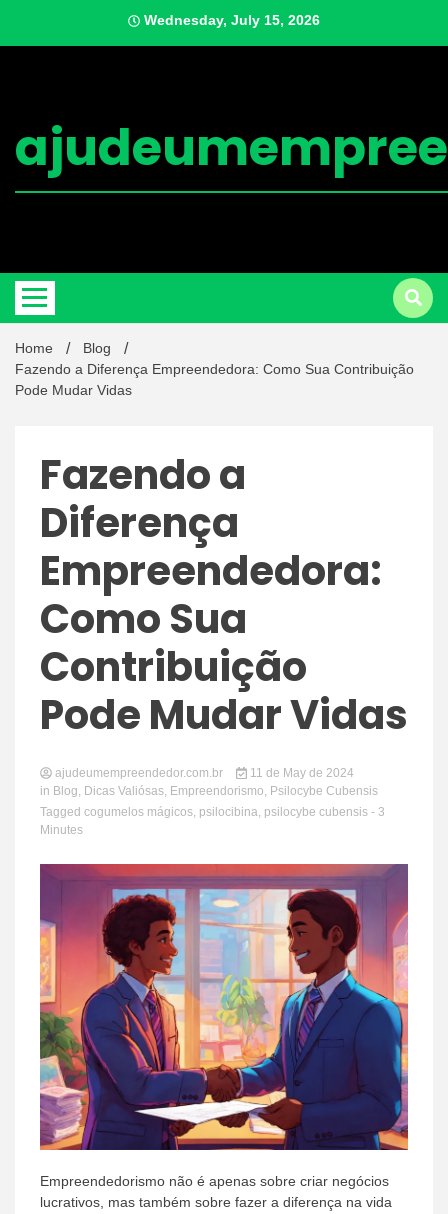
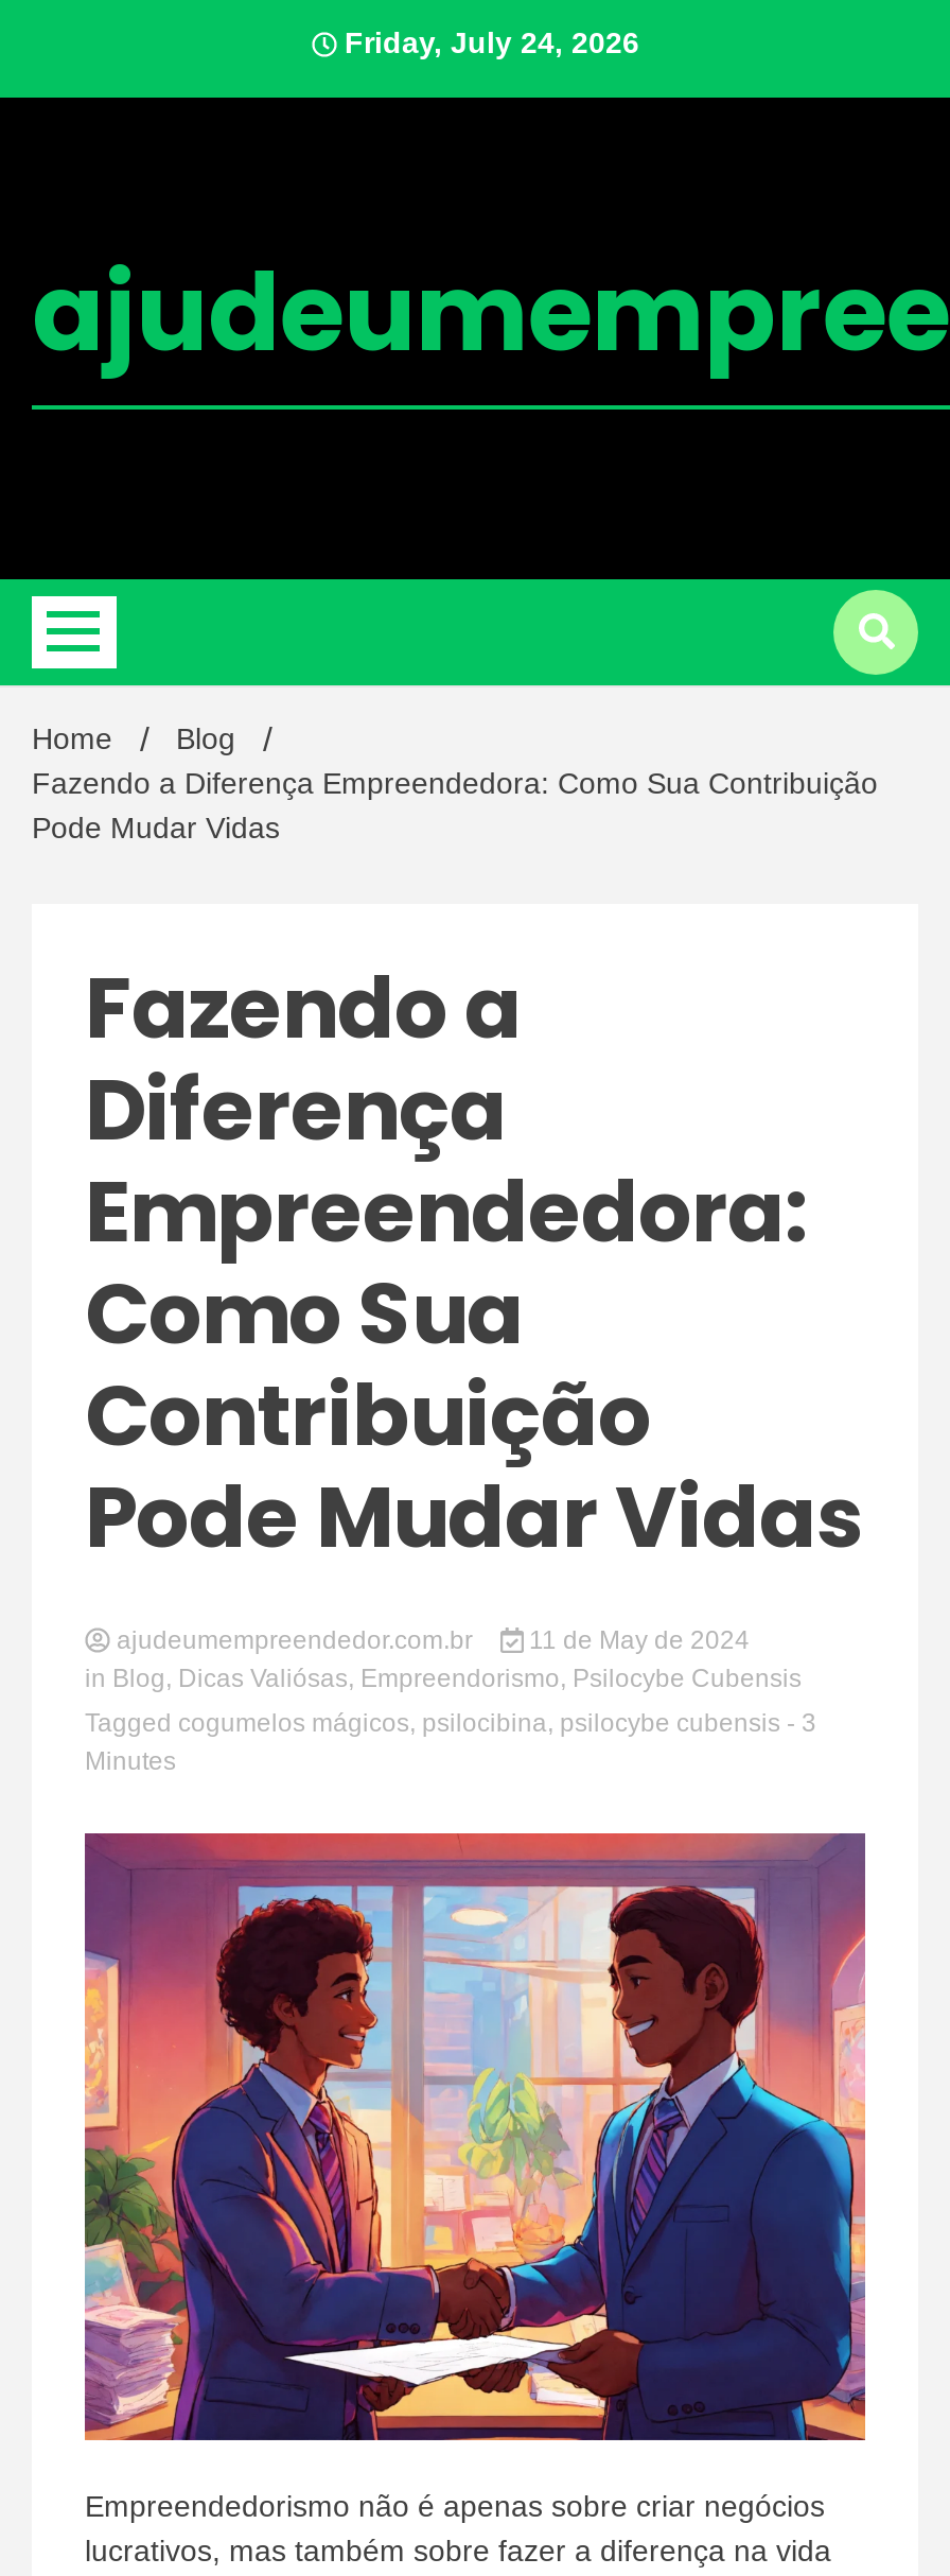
- Wednesday, July 15, 2026
+ Friday, July 24, 2026
